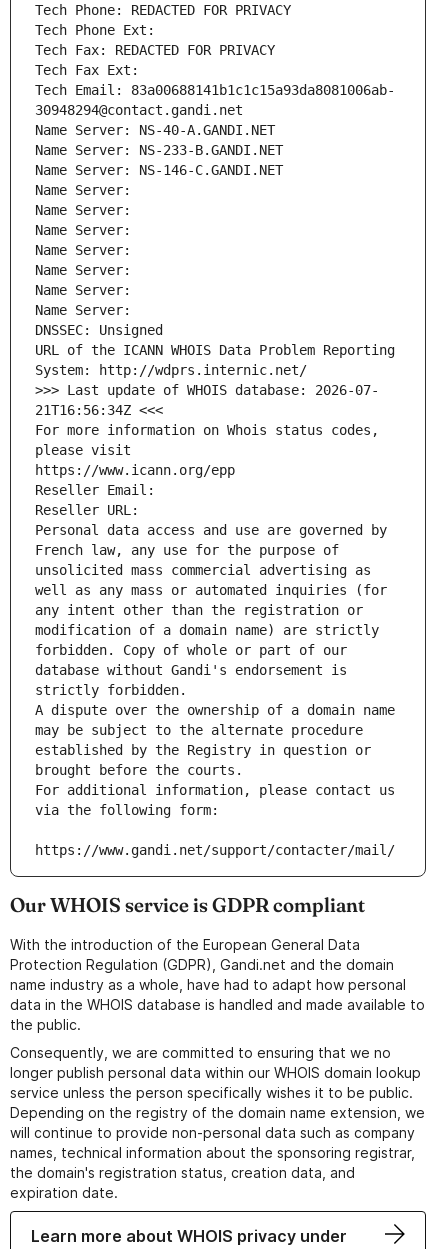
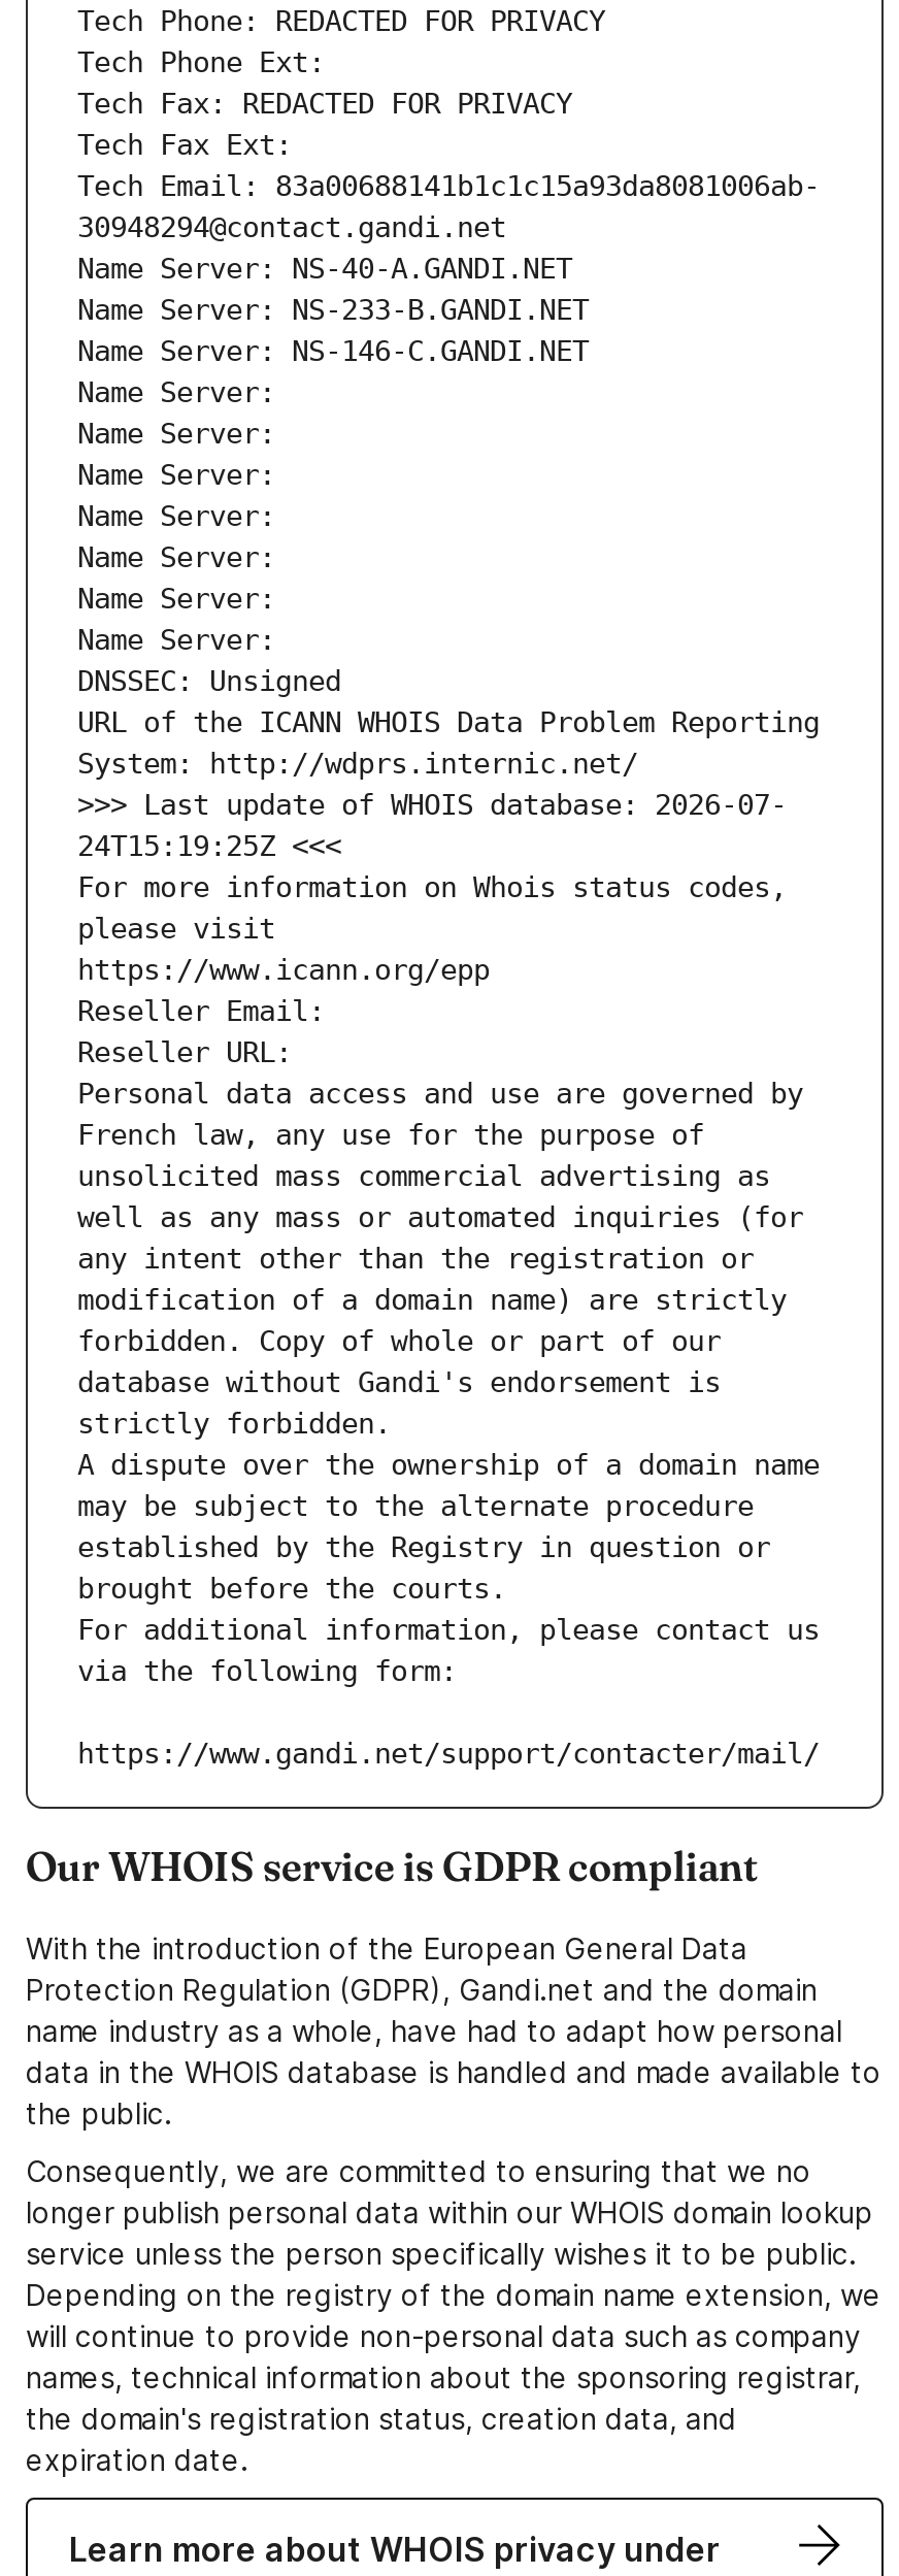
- 21T16:56:34Z <<<
+ 24T15:19:25Z <<<
